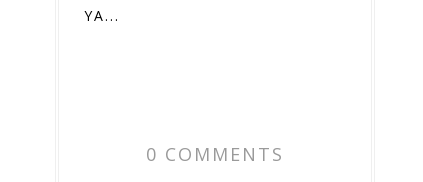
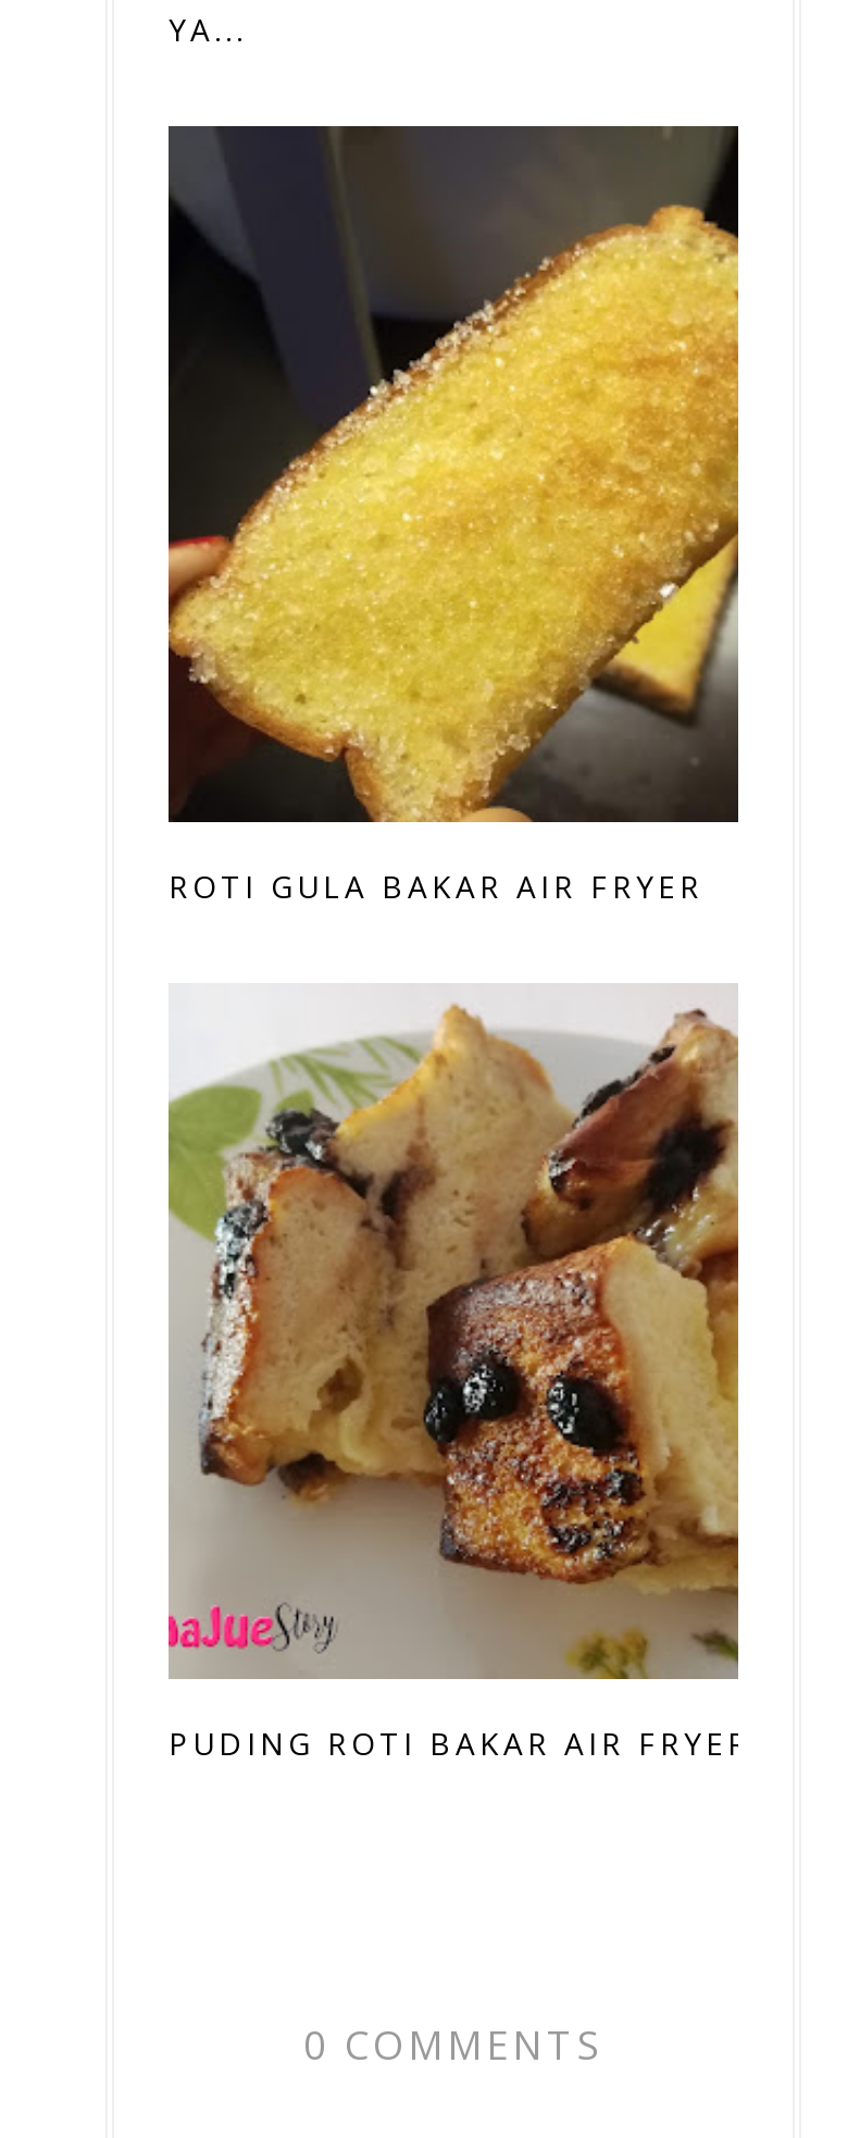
+ [image]
+ ROTI GULA BAKAR AIR FRYER

+ [image]
+ PUDING ROTI BAKAR AIR FRYER
